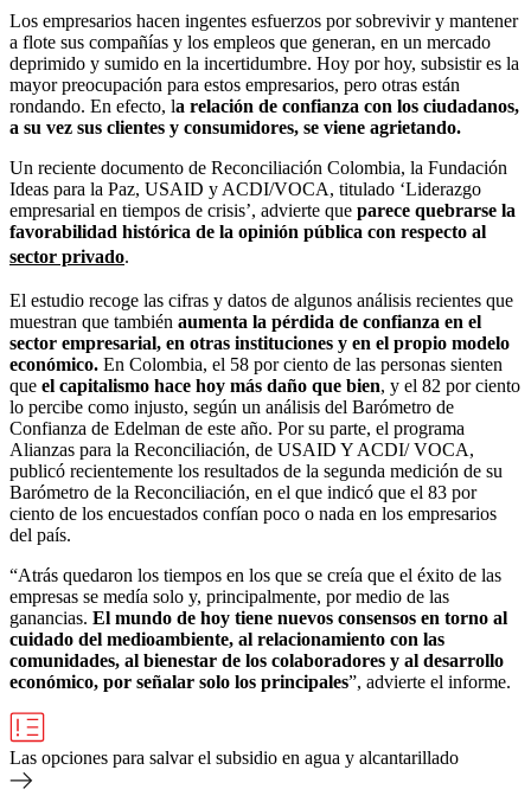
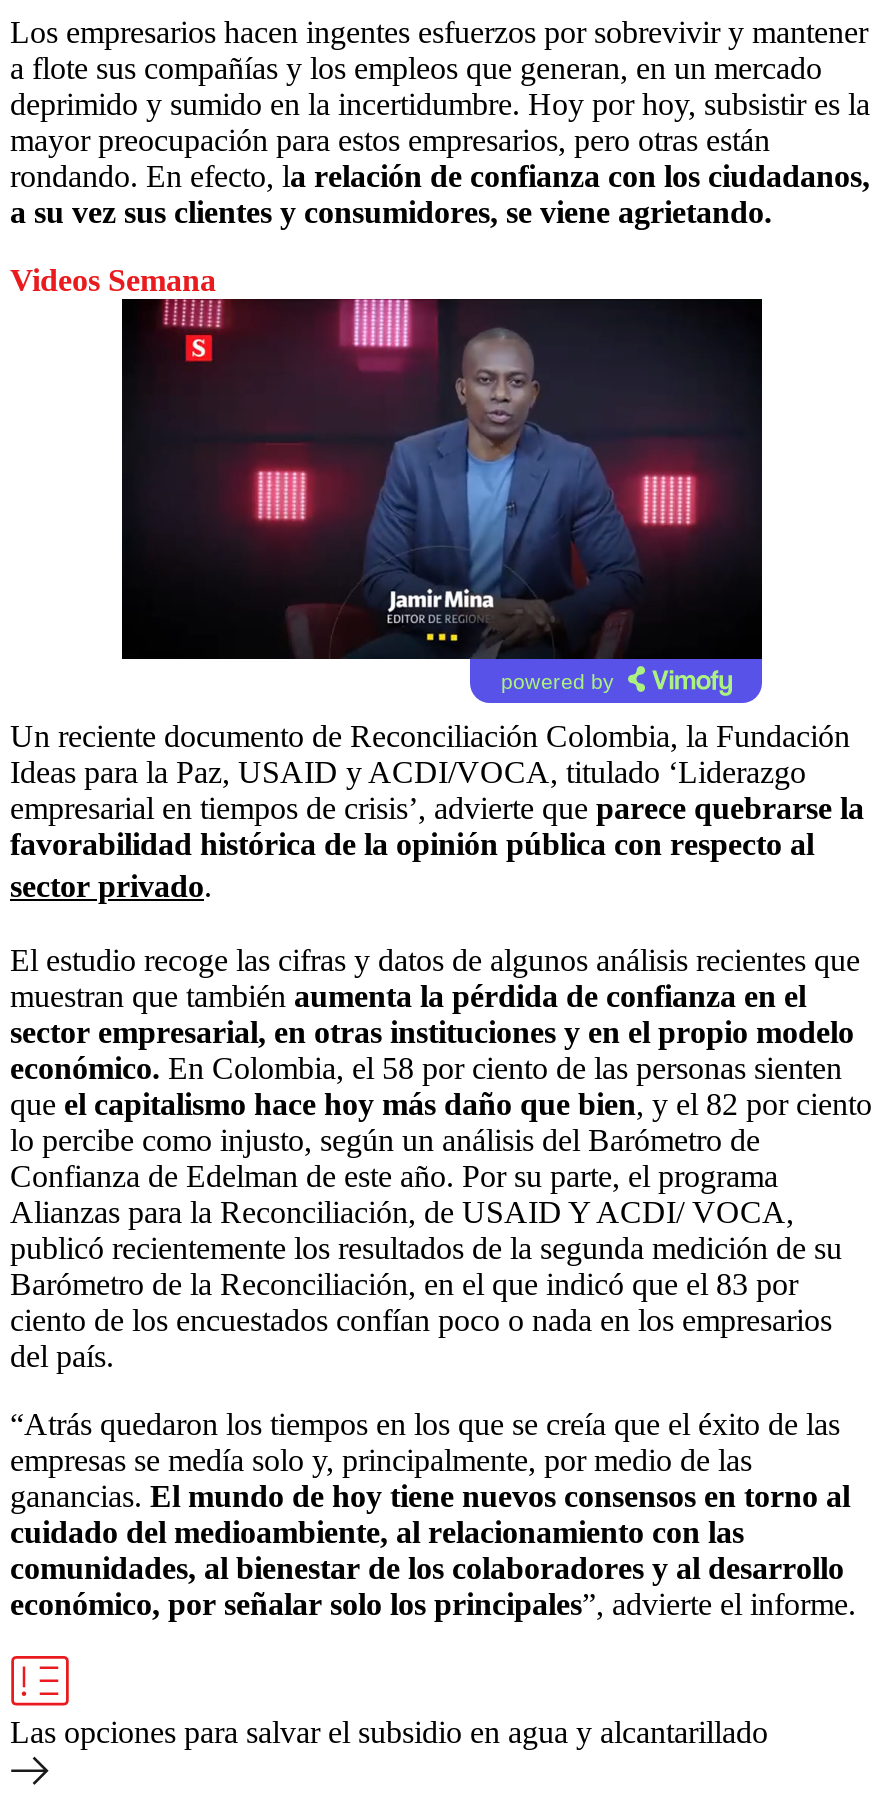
+ Videos Semana

+ [image]
+ powered by
